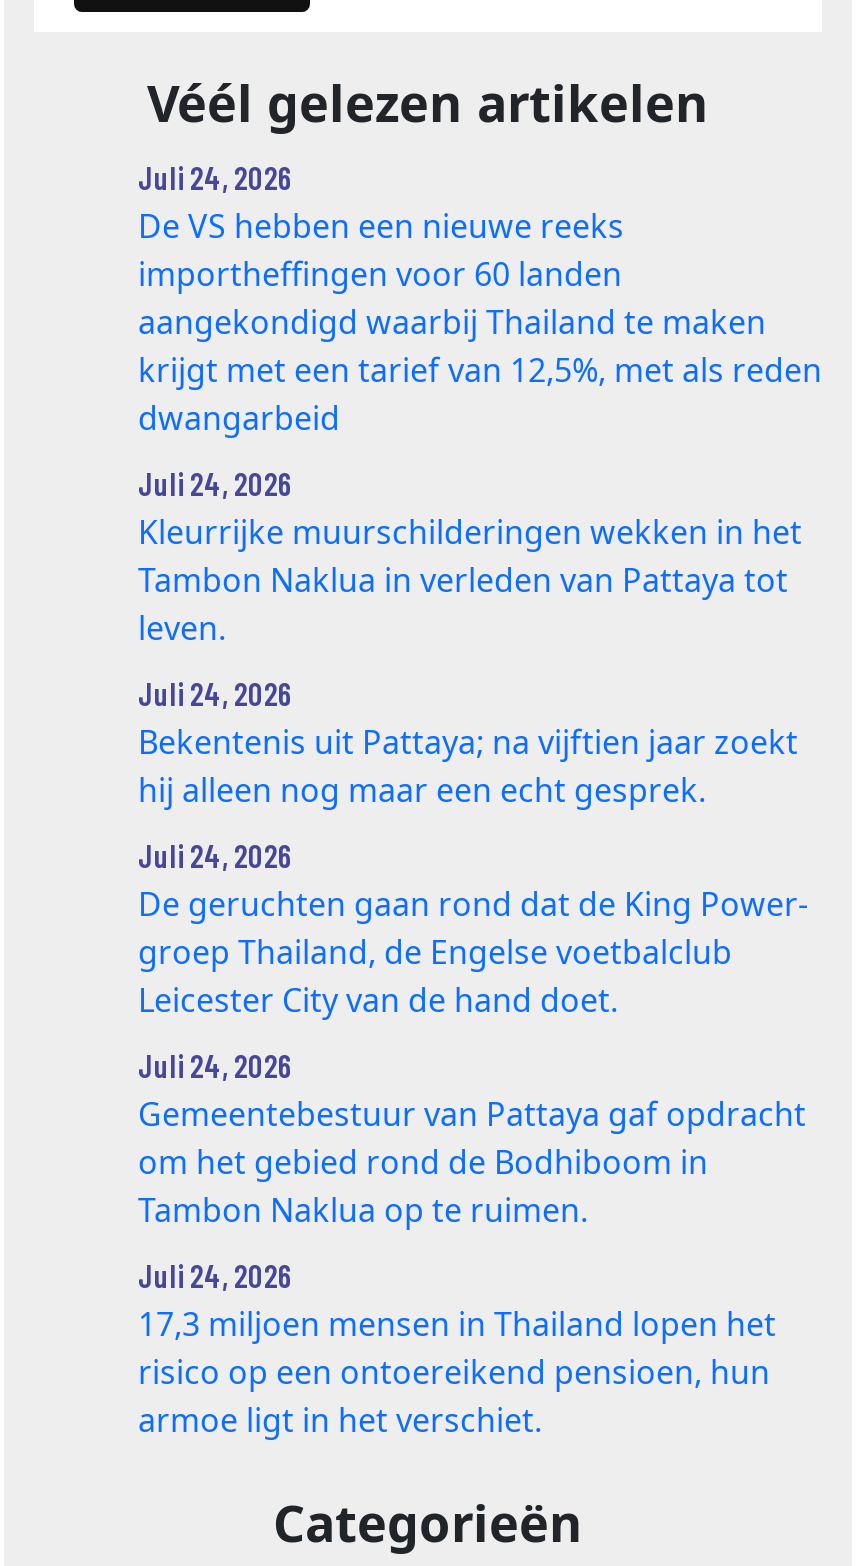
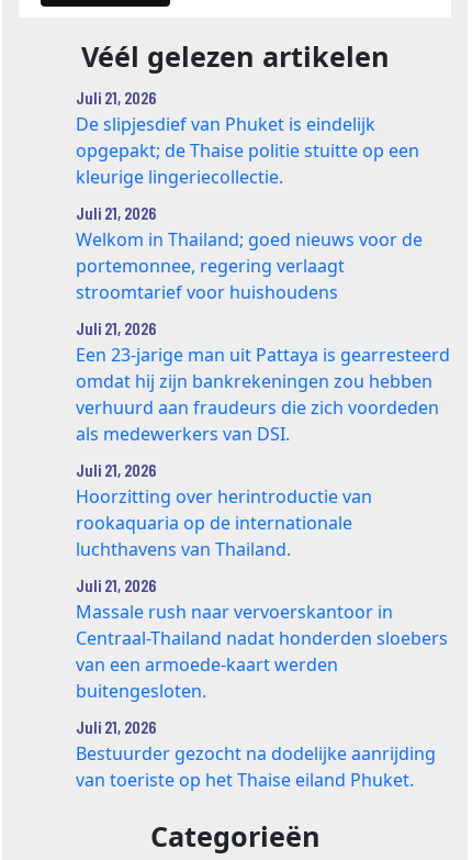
- Juli 24, 2026
- De VS hebben een nieuwe reeks
- importheffingen voor 60 landen
- aangekondigd waarbij Thailand te maken
- krijgt met een tarief van 12,5%, met als reden
- dwangarbeid
+ Juli 21, 2026
+ De slipjesdief van Phuket is eindelijk
+ opgepakt; de Thaise politie stuitte op een
+ kleurige lingeriecollectie.

- Juli 24, 2026
- Kleurrijke muurschilderingen wekken in het
- Tambon Naklua in verleden van Pattaya tot
- leven.
+ Juli 21, 2026
+ Welkom in Thailand; goed nieuws voor de
+ portemonnee, regering verlaagt
+ stroomtarief voor huishoudens

- Juli 24, 2026
- Bekentenis uit Pattaya; na vijftien jaar zoekt
- hij alleen nog maar een echt gesprek.
+ Juli 21, 2026
+ Een 23-jarige man uit Pattaya is gearresteerd
+ omdat hij zijn bankrekeningen zou hebben
+ verhuurd aan fraudeurs die zich voordeden
+ als medewerkers van DSI.

- Juli 24, 2026
- De geruchten gaan rond dat de King Power-
- groep Thailand, de Engelse voetbalclub
- Leicester City van de hand doet.
+ Juli 21, 2026
+ Hoorzitting over herintroductie van
+ rookaquaria op de internationale
+ luchthavens van Thailand.

- Juli 24, 2026
- Gemeentebestuur van Pattaya gaf opdracht
- om het gebied rond de Bodhiboom in
- Tambon Naklua op te ruimen.
+ Juli 21, 2026
+ Massale rush naar vervoerskantoor in
+ Centraal-Thailand nadat honderden sloebers
+ van een armoede-kaart werden
+ buitengesloten.

- Juli 24, 2026
- 17,3 miljoen mensen in Thailand lopen het
- risico op een ontoereikend pensioen, hun
- armoe ligt in het verschiet.
+ Juli 21, 2026
+ Bestuurder gezocht na dodelijke aanrijding
+ van toeriste op het Thaise eiland Phuket.
